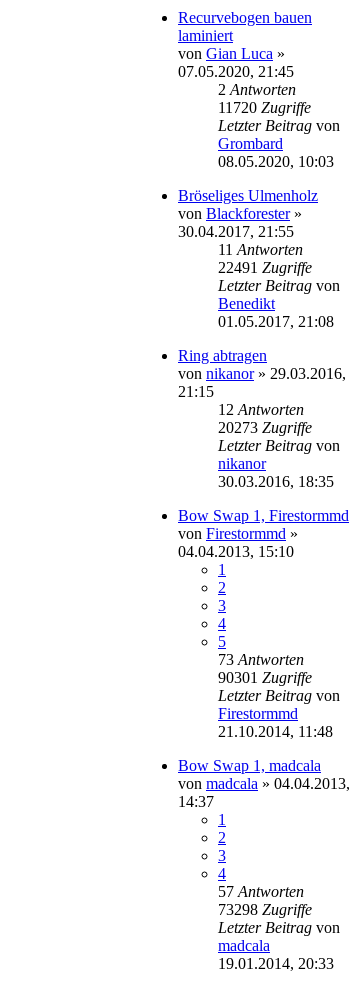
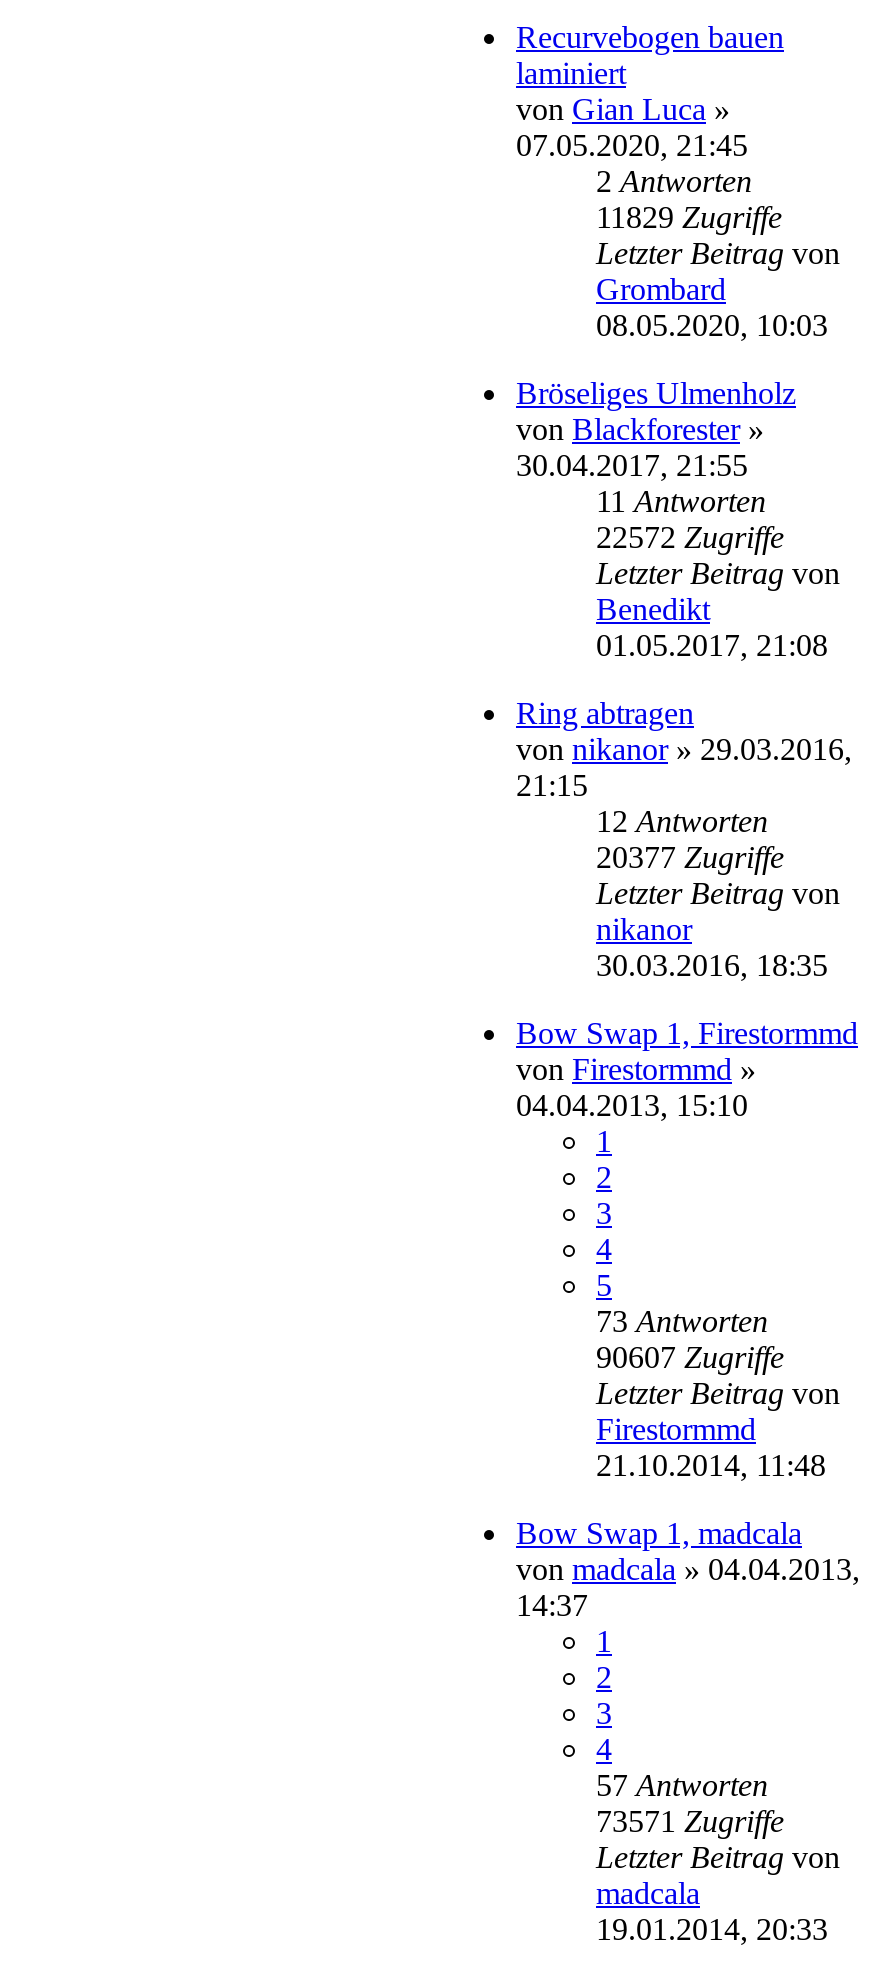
- 11720 Zugriffe
+ 11829 Zugriffe

- 22491 Zugriffe
+ 22572 Zugriffe

- 20273 Zugriffe
+ 20377 Zugriffe

- 90301 Zugriffe
+ 90607 Zugriffe

- 73298 Zugriffe
+ 73571 Zugriffe
